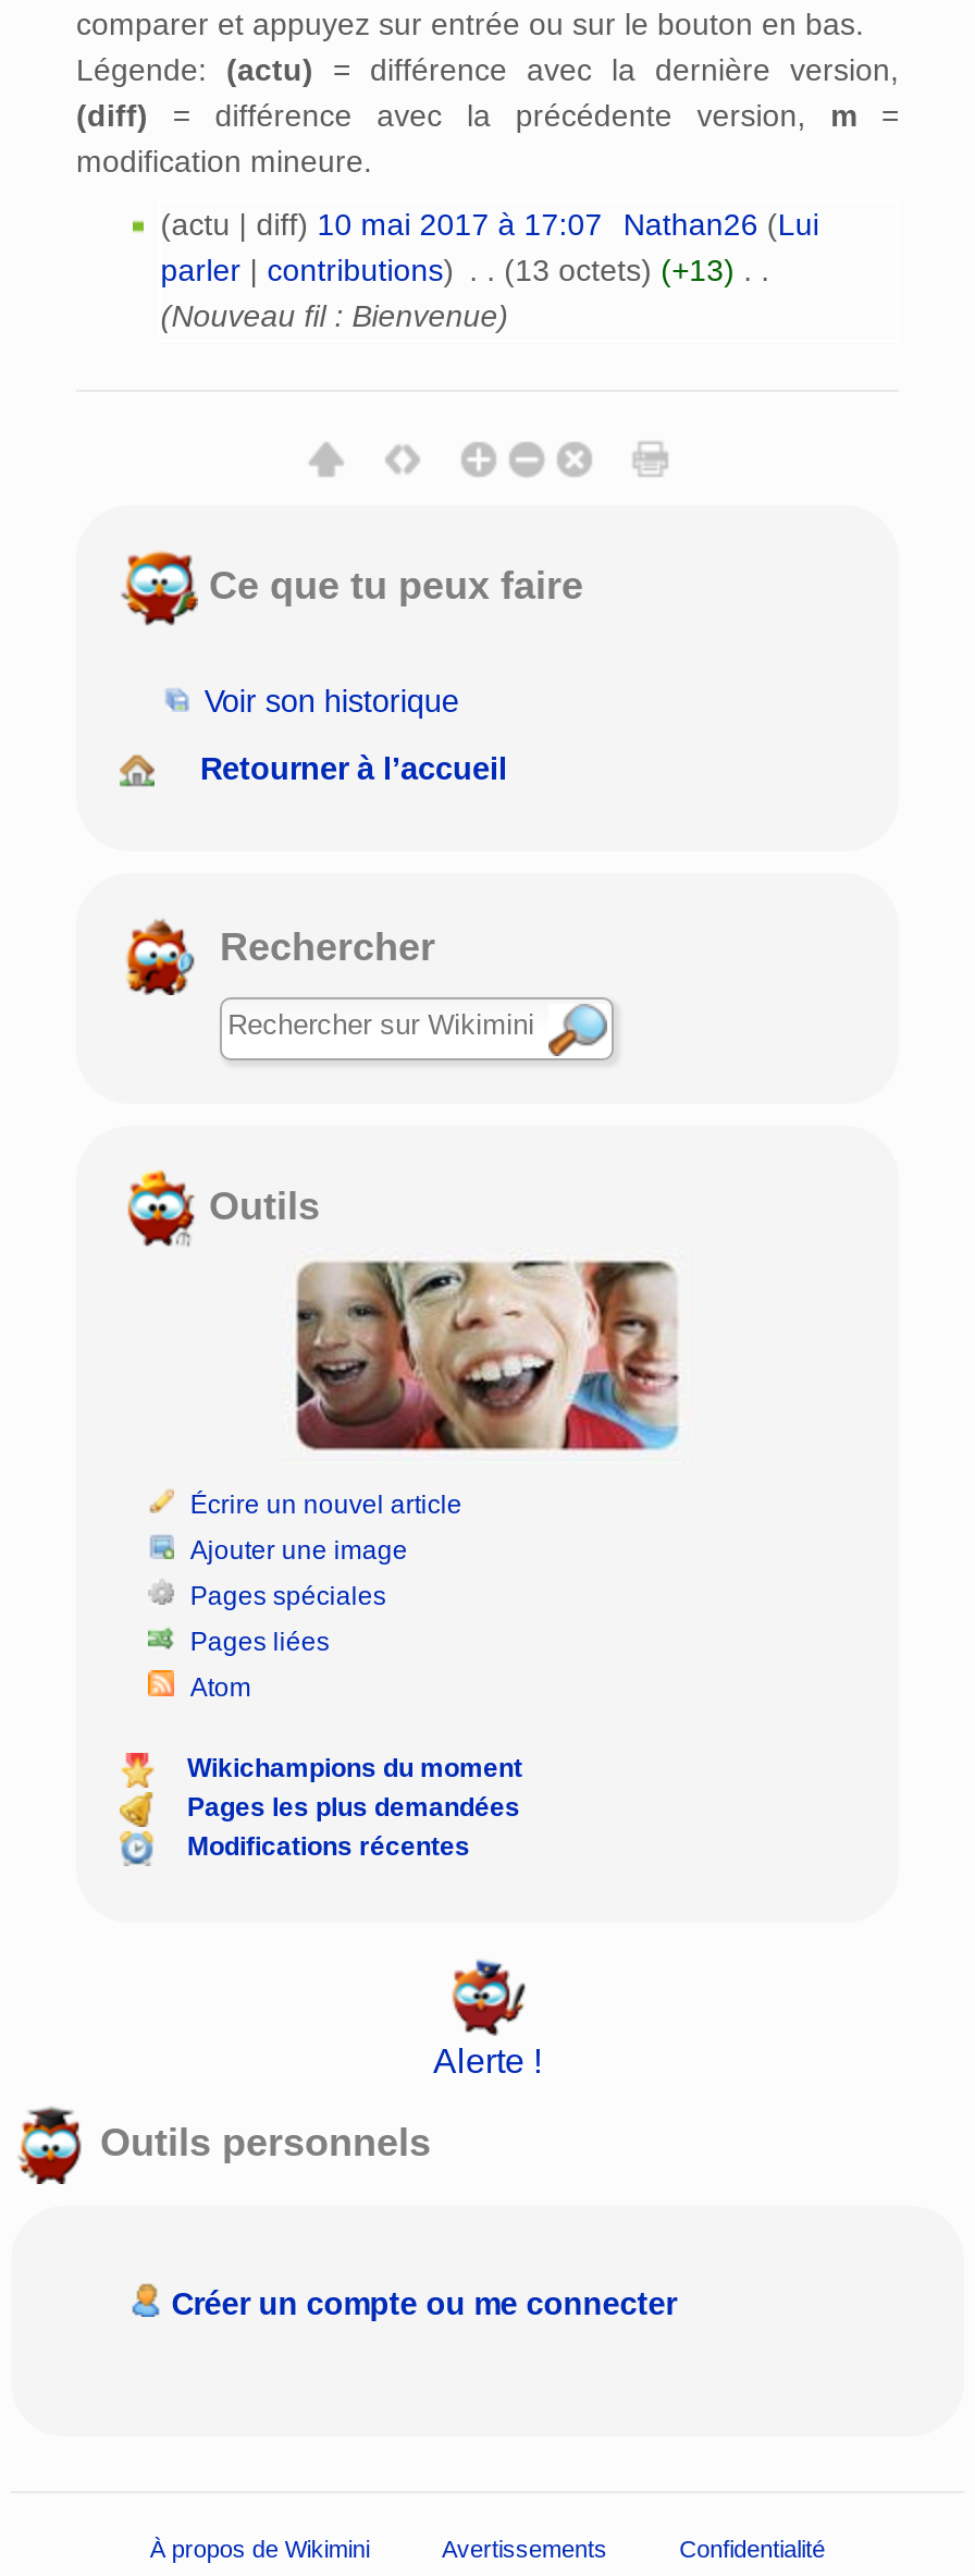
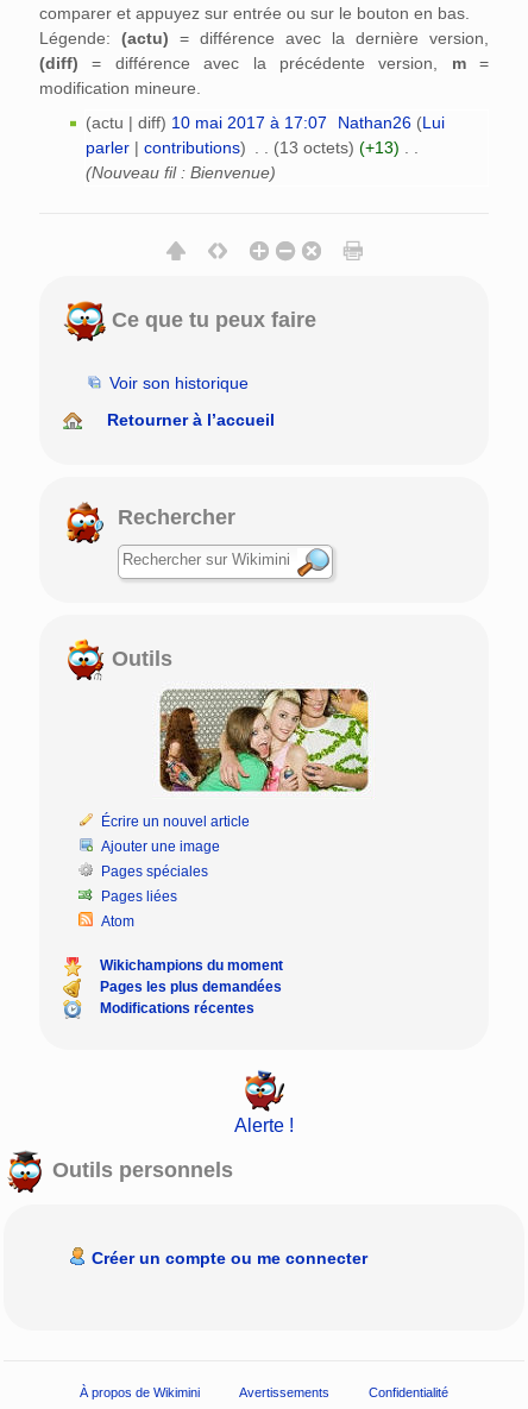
- [image]
+ [image]
